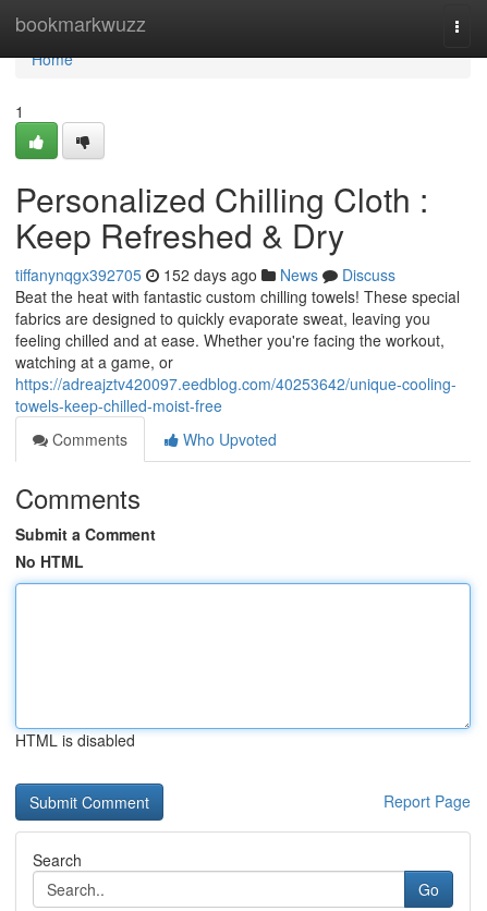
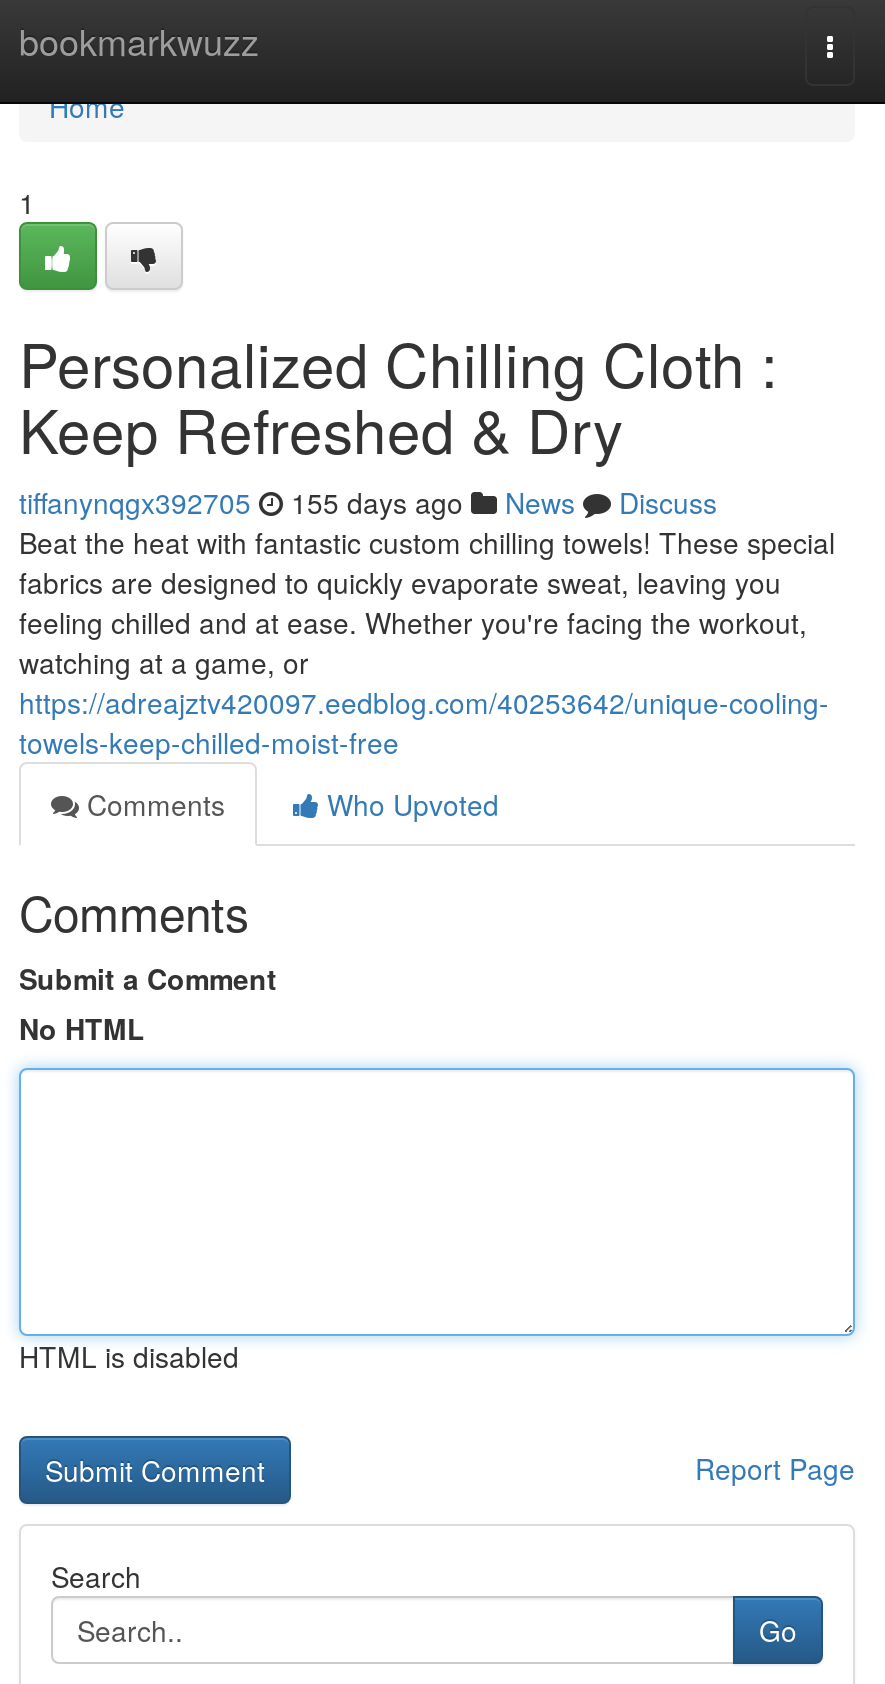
- tiffanynqgx392705 152 days ago News Discuss
+ tiffanynqgx392705 155 days ago News Discuss
